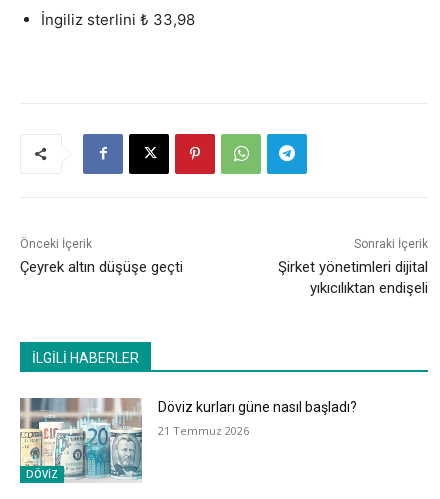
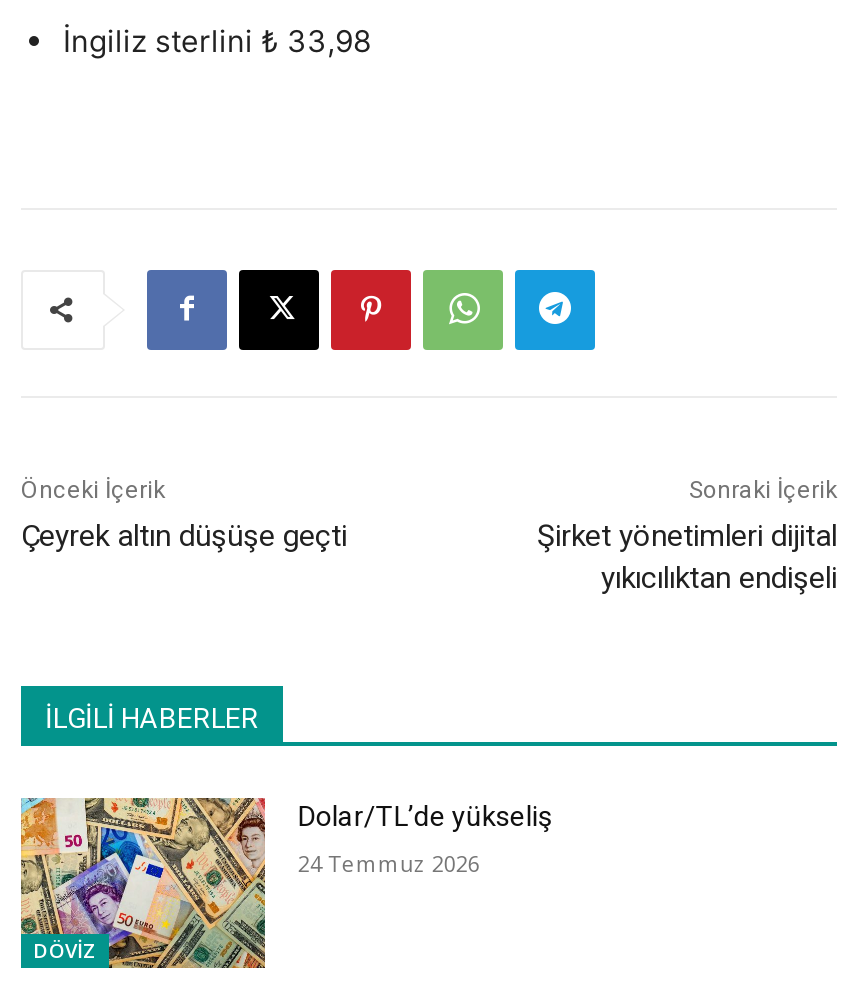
- [image]
- Döviz kurları güne nasıl başladı?
+ [image]
+ Dolar/TL’de yükseliş

- 21 Temmuz 2026
+ 24 Temmuz 2026
